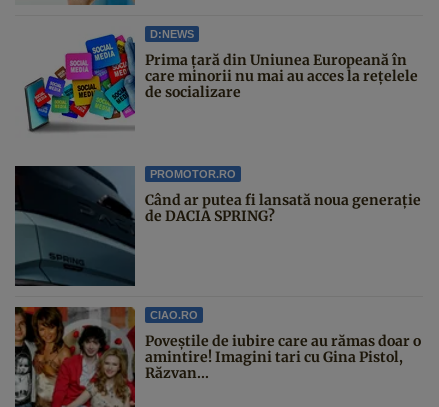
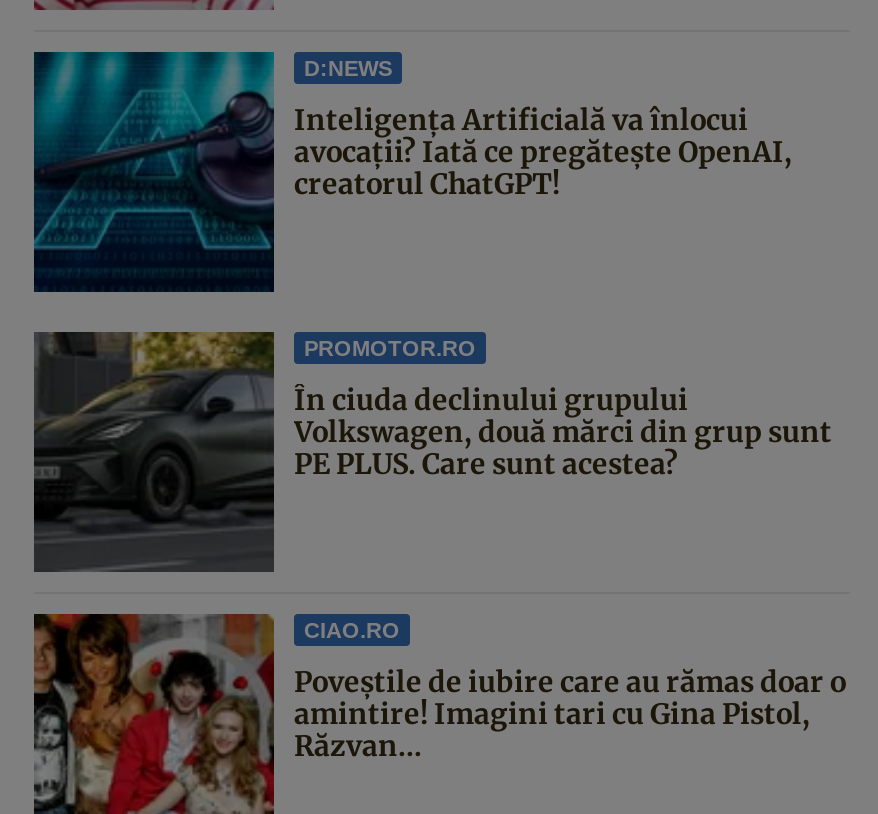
- [image]
- Prima țară din Uniunea Europeană în
- care minorii nu mai au acces la rețelele
- de socializare
+ [image]
+ Inteligența Artificială va înlocui
+ avocații? Iată ce pregătește OpenAI,
+ creatorul ChatGPT!

- [image]
- Când ar putea fi lansată noua generație
- de DACIA SPRING?
+ [image]
+ În ciuda declinului grupului
+ Volkswagen, două mărci din grup sunt
+ PE PLUS. Care sunt acestea?
